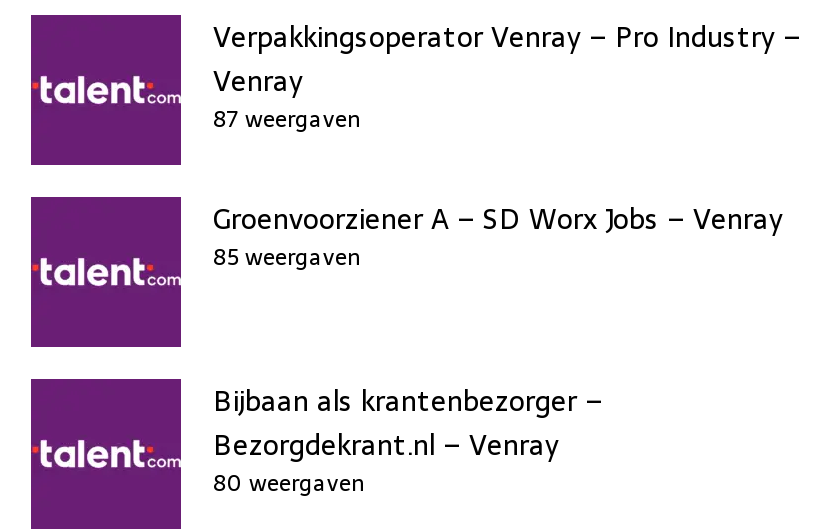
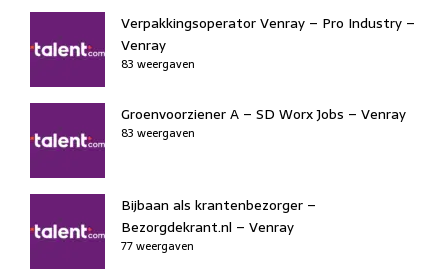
- 87 weergaven
+ 83 weergaven

- 85 weergaven
+ 83 weergaven

- 80 weergaven
+ 77 weergaven
